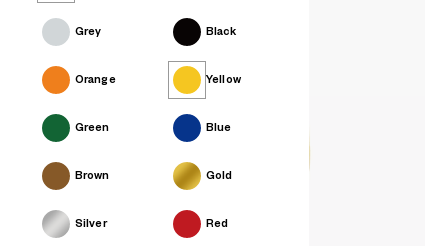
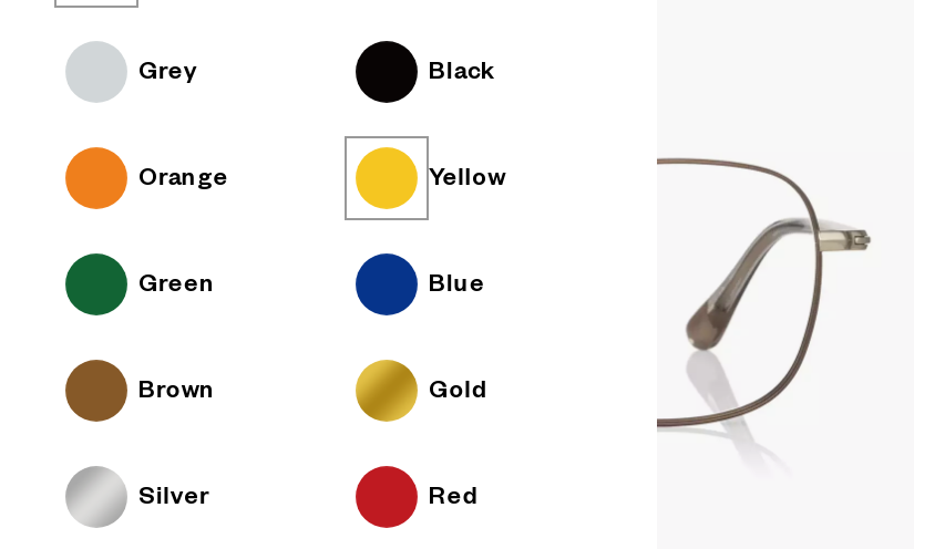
+ [image]
